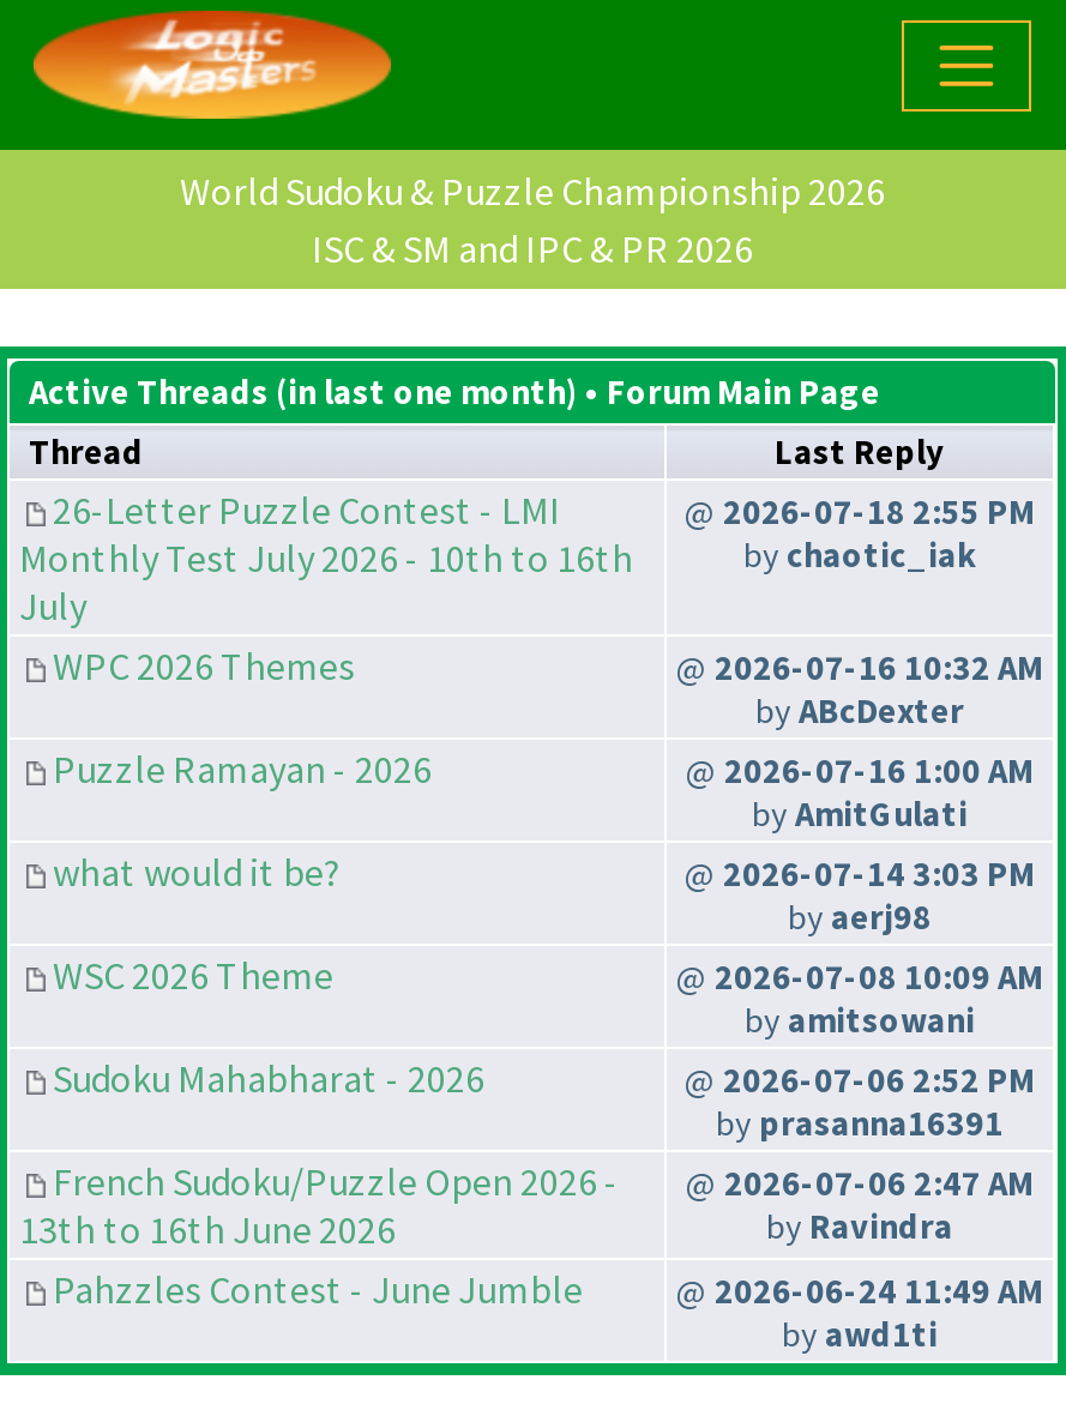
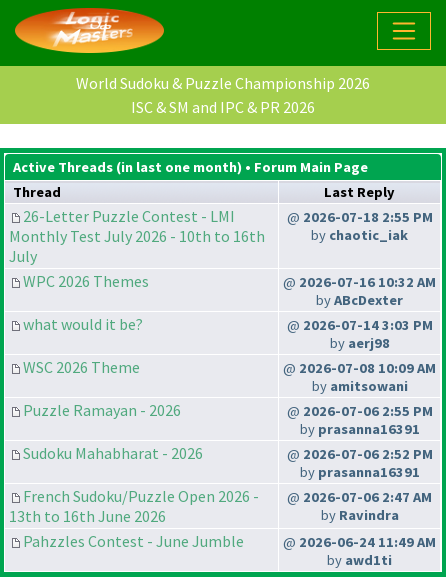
moved down: Puzzle Ramayan - 2026

- @ 2026-07-16 1:00 AM
- by AmitGulati

moved up: what would it be? | @ 2026-07-14 3:03 PM | by aerj98 | WSC 2026 Theme | @ 2026-07-08 10:09 AM | by amitsowani

+ @ 2026-07-06 2:55 PM
+ by prasanna16391
